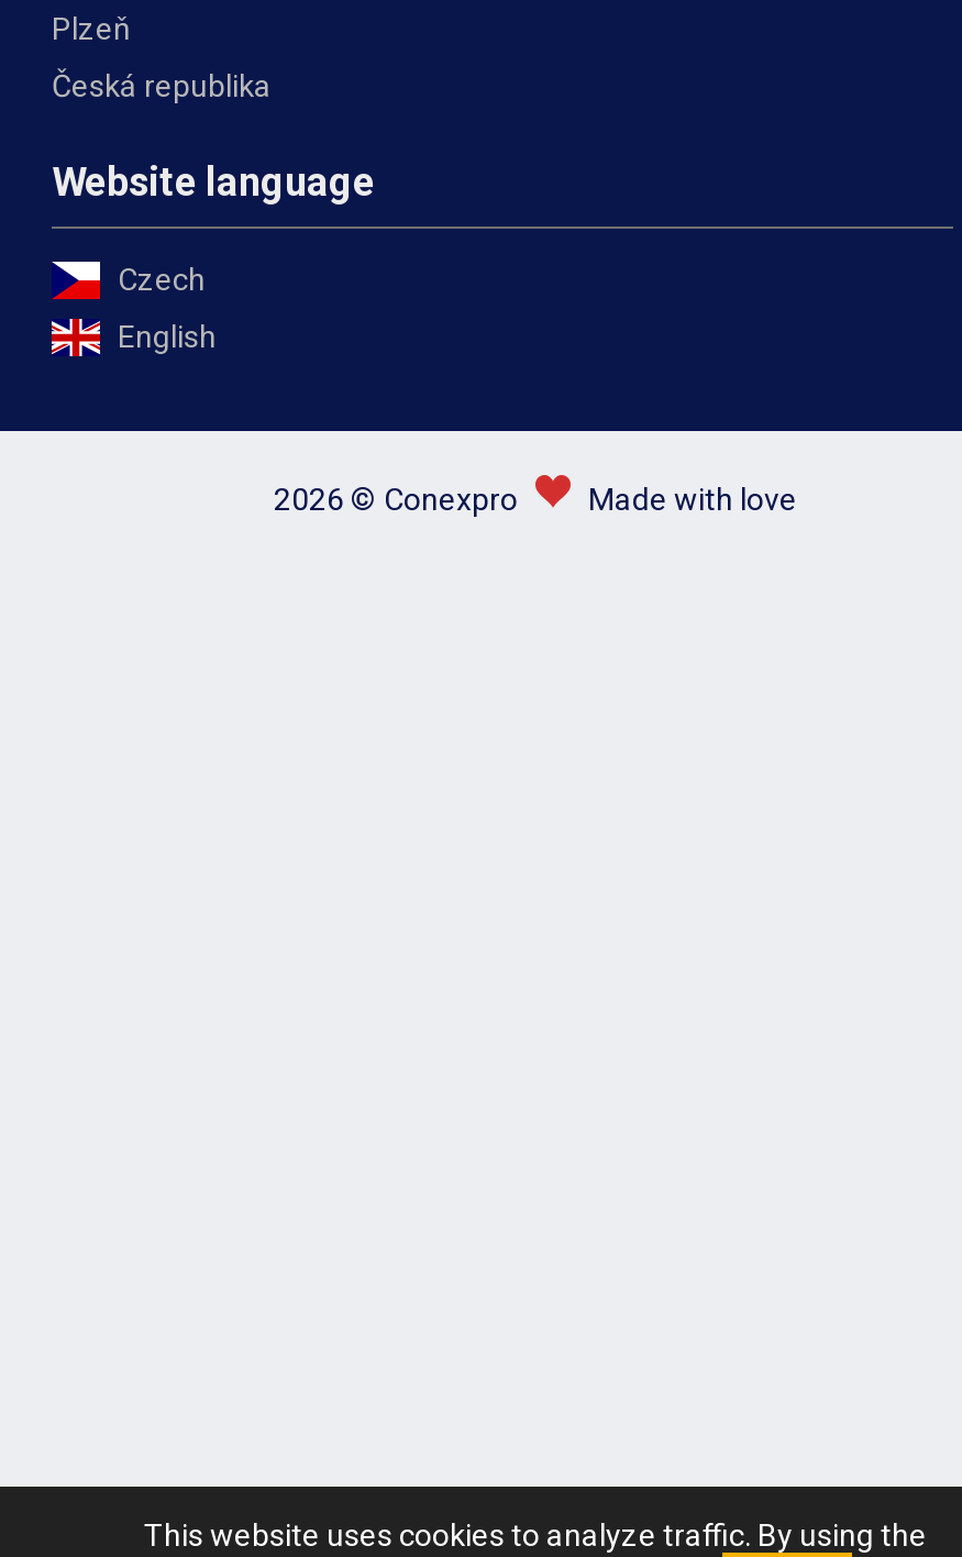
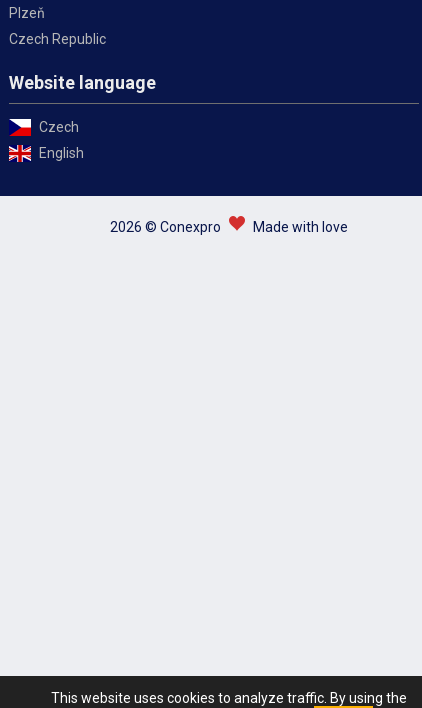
- Česká republika
+ Czech Republic
